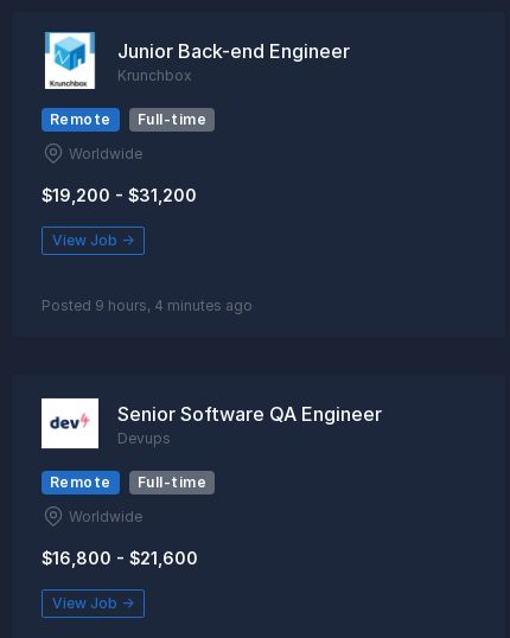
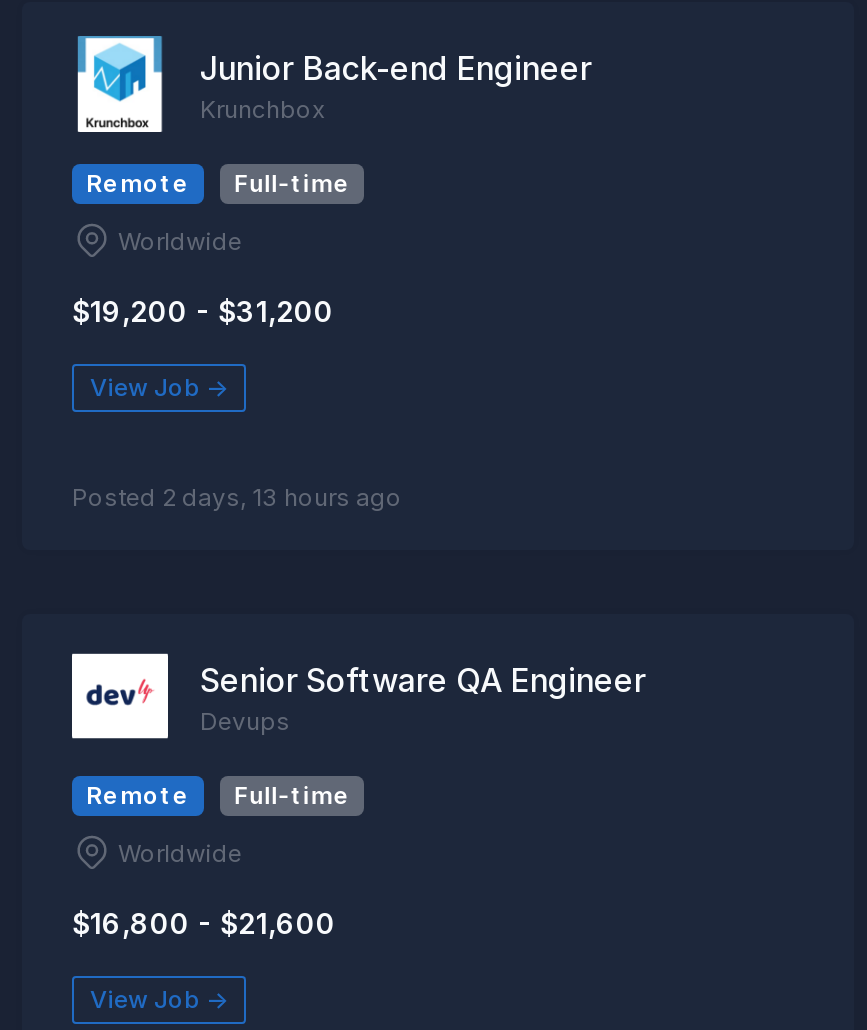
- Posted 9 hours, 4 minutes ago
+ Posted 2 days, 13 hours ago
